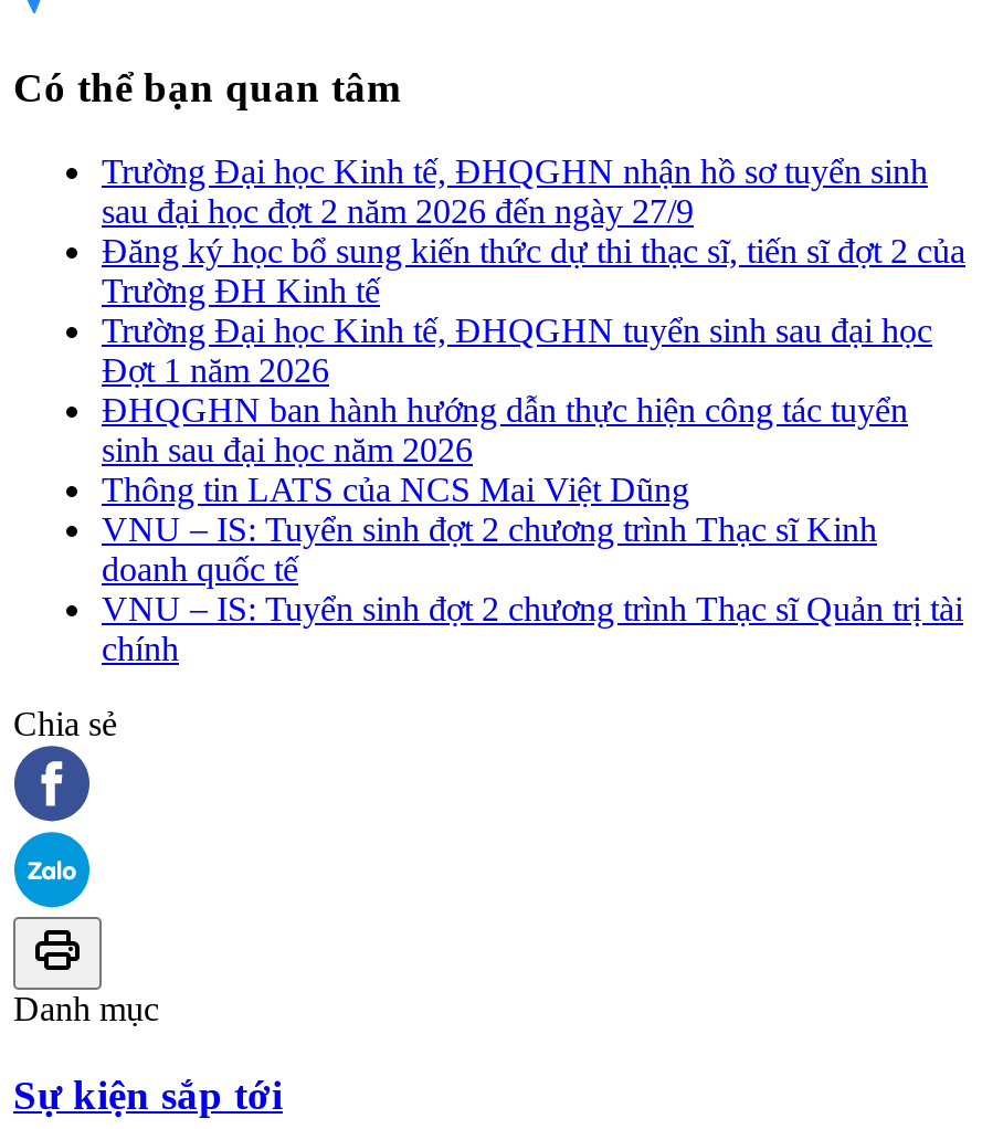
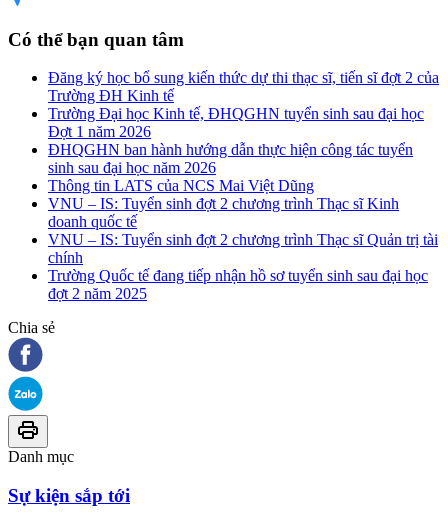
- Trường Đại học Kinh tế, ĐHQGHN nhận hồ sơ tuyển sinh
- sau đại học đợt 2 năm 2026 đến ngày 27/9

moved up: Đăng ký học bổ sung kiến thức dự thi thạc sĩ, tiến sĩ đợt 2 của | Trường ĐH Kinh tế | Trường Đại học Kinh tế, ĐHQGHN tuyển sinh sau đại học | ... | VNU – IS: Tuyển sinh đợt 2 chương trình Thạc sĩ Quản trị tài | chính

+ Trường Quốc tế đang tiếp nhận hồ sơ tuyển sinh sau đại học
+ đợt 2 năm 2025
